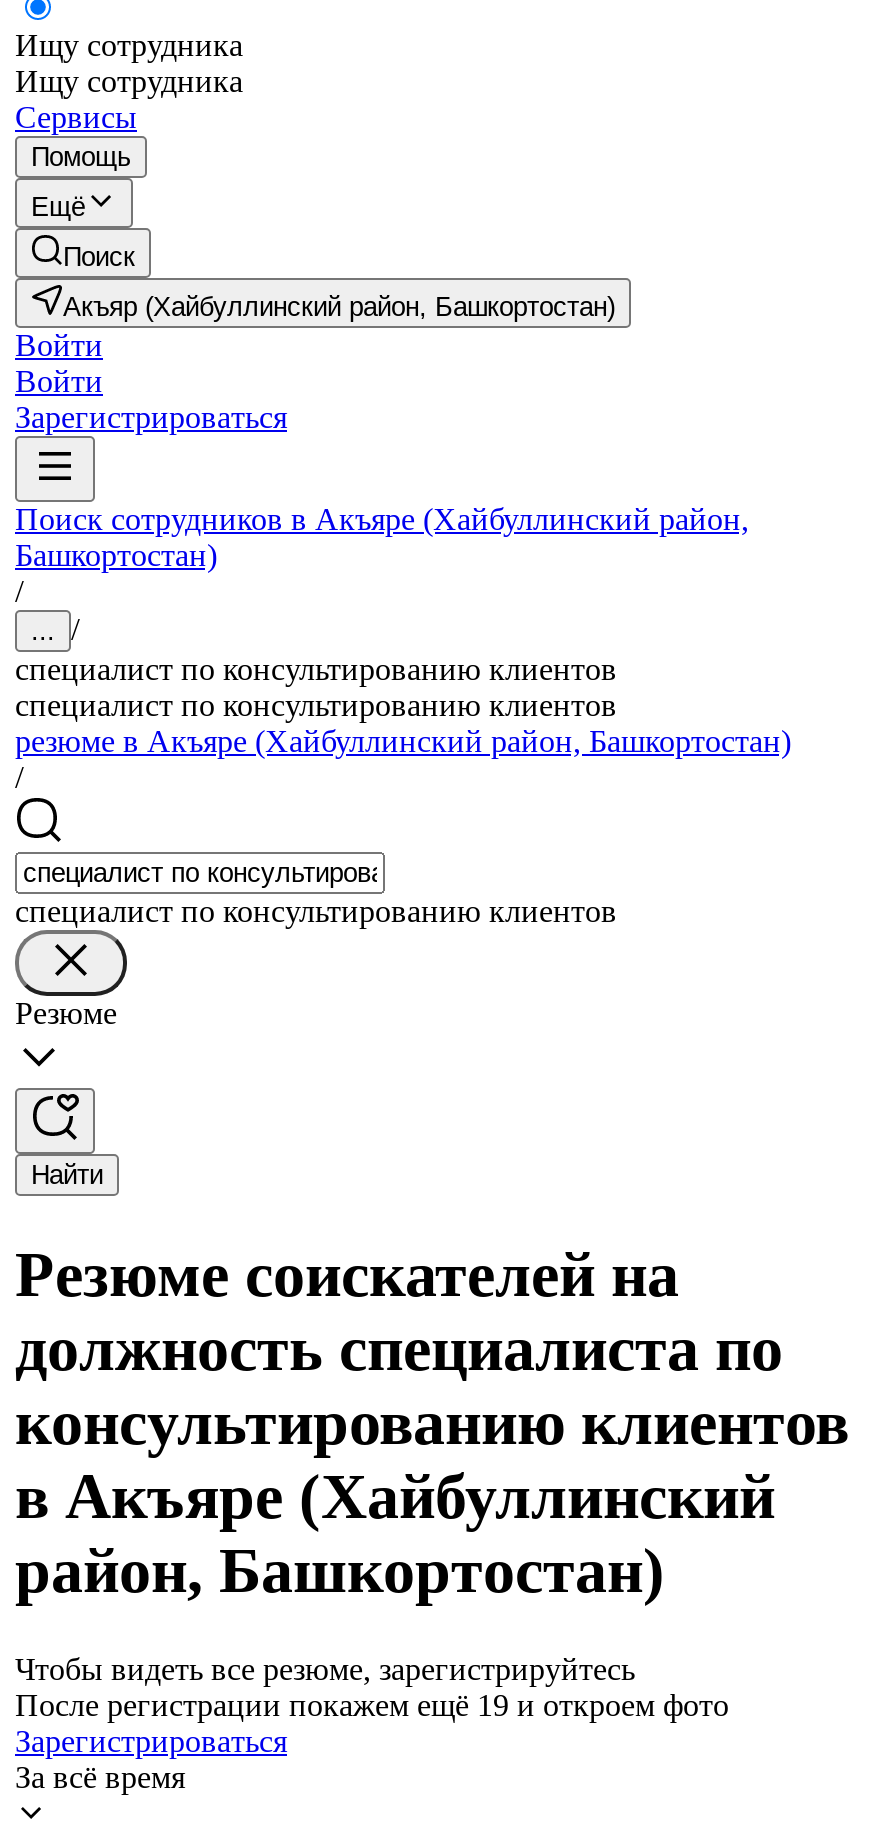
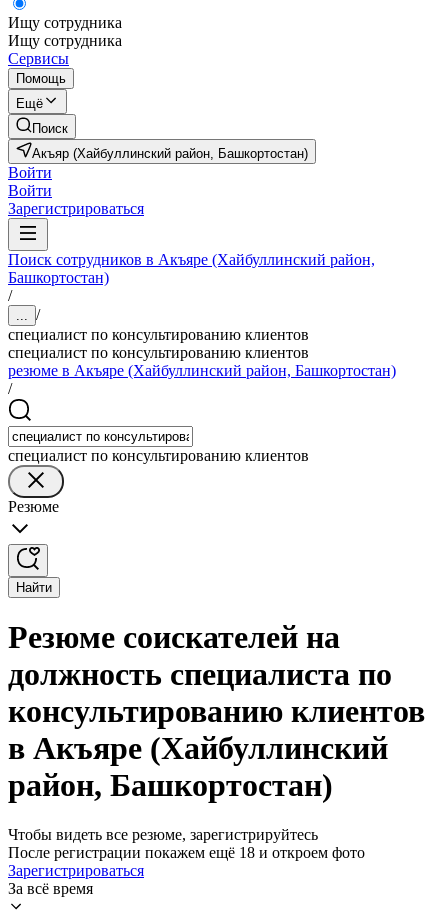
- После регистрации покажем ещё 19 и откроем фото
+ После регистрации покажем ещё 18 и откроем фото
